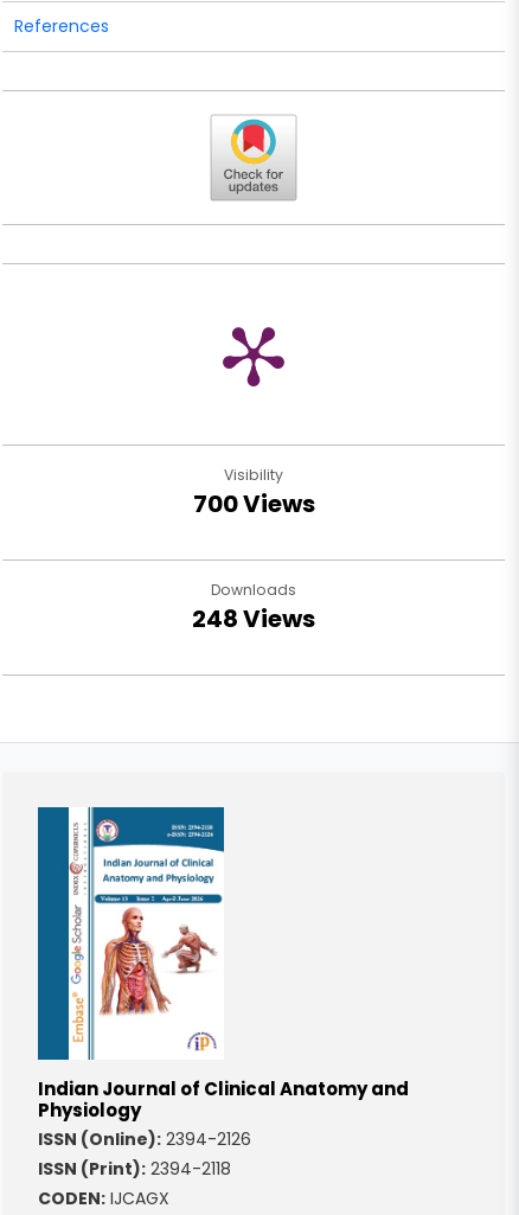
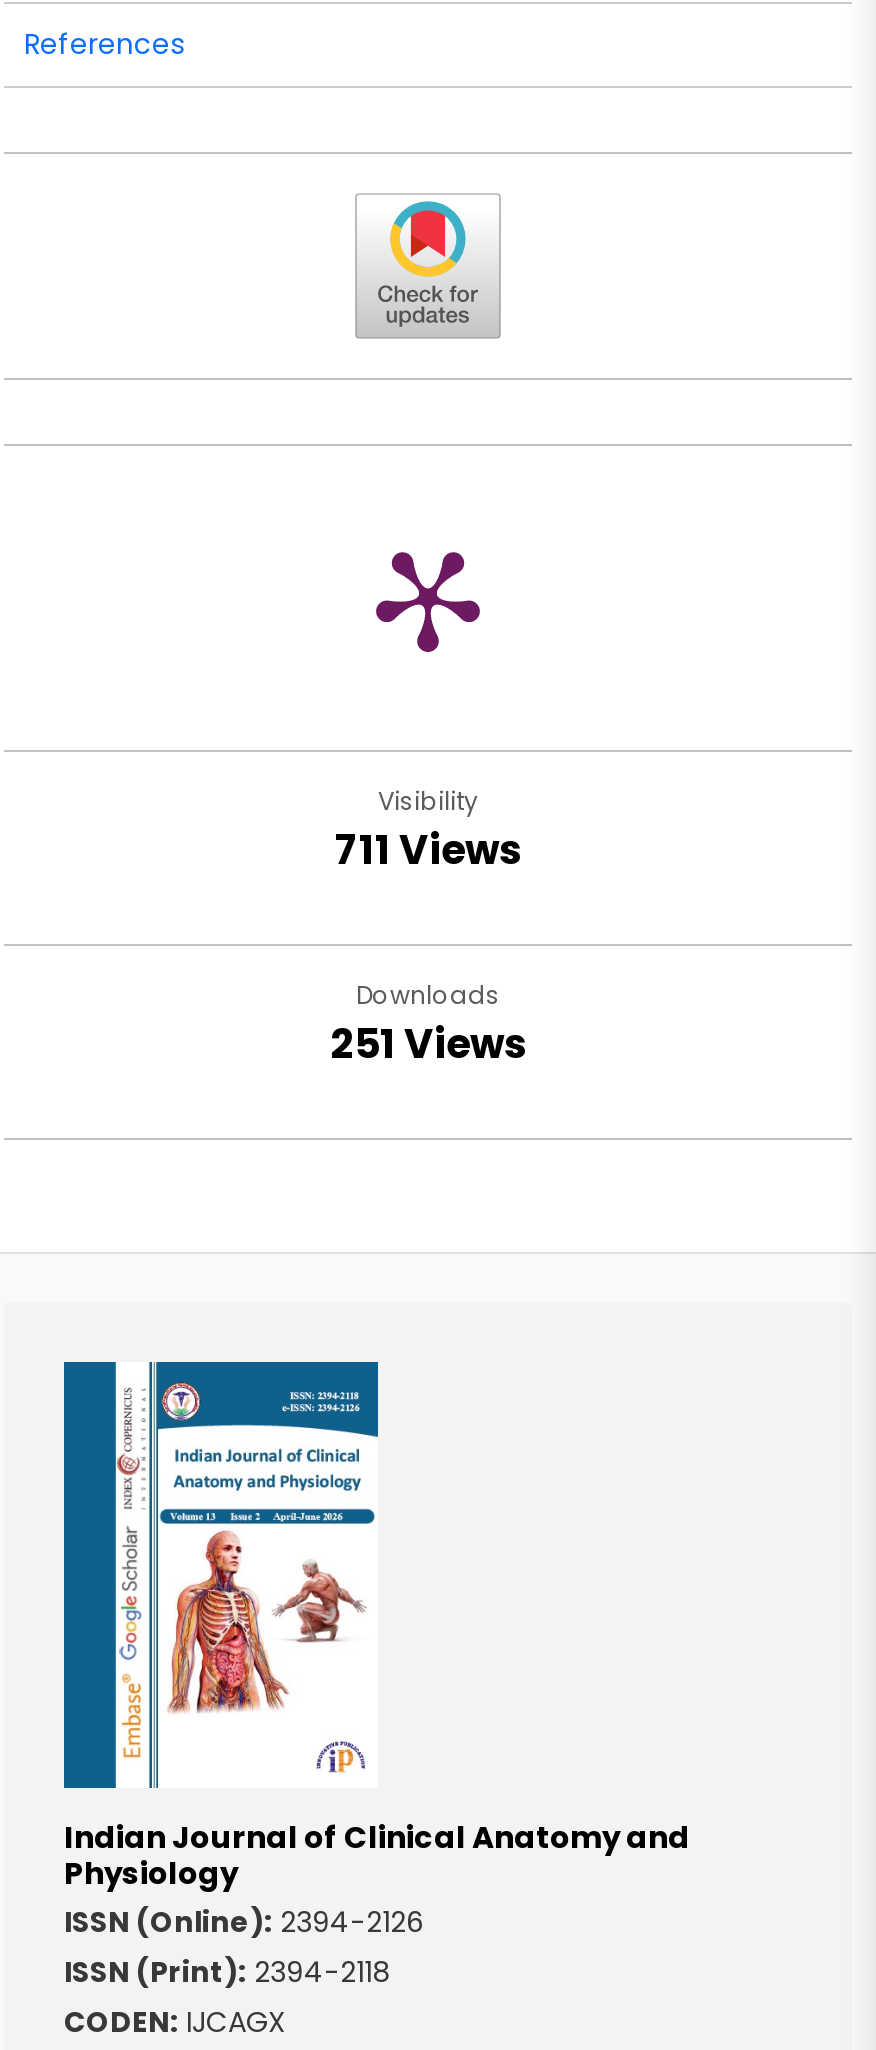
- 700 Views
+ 711 Views

- 248 Views
+ 251 Views
